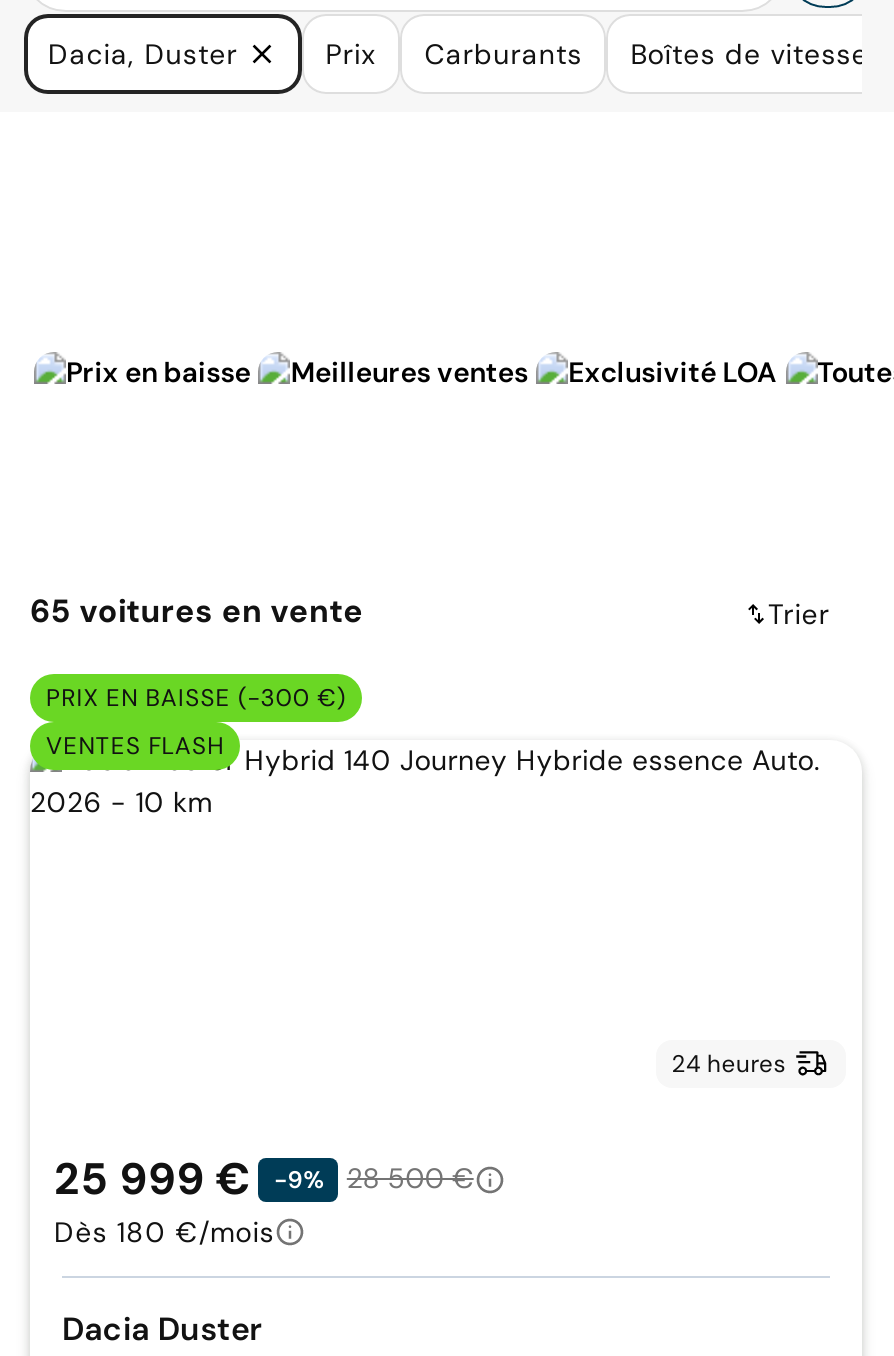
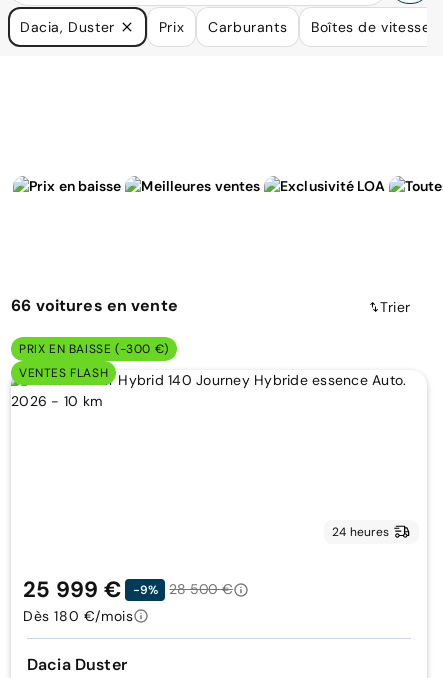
- 65 voitures en vente
+ 66 voitures en vente
